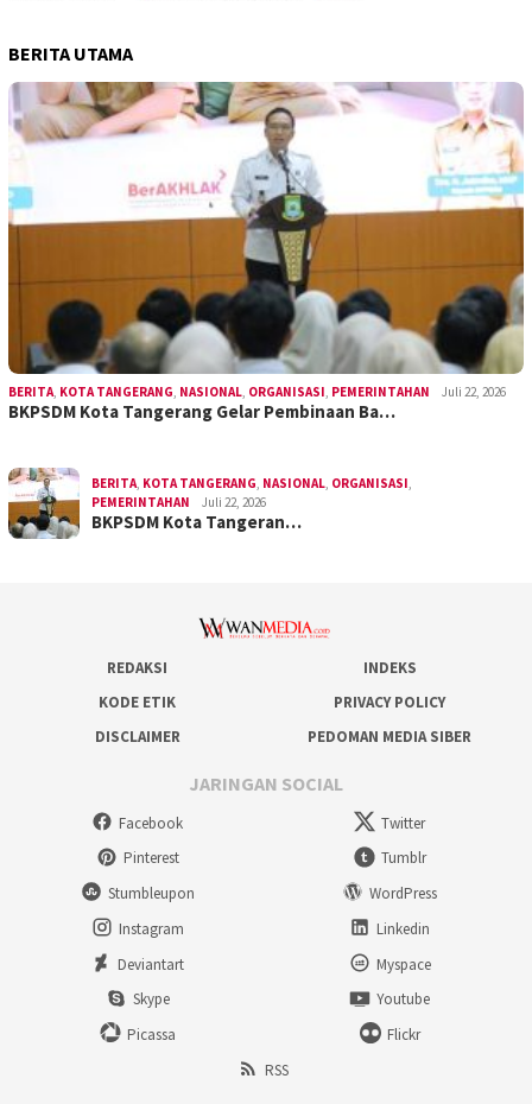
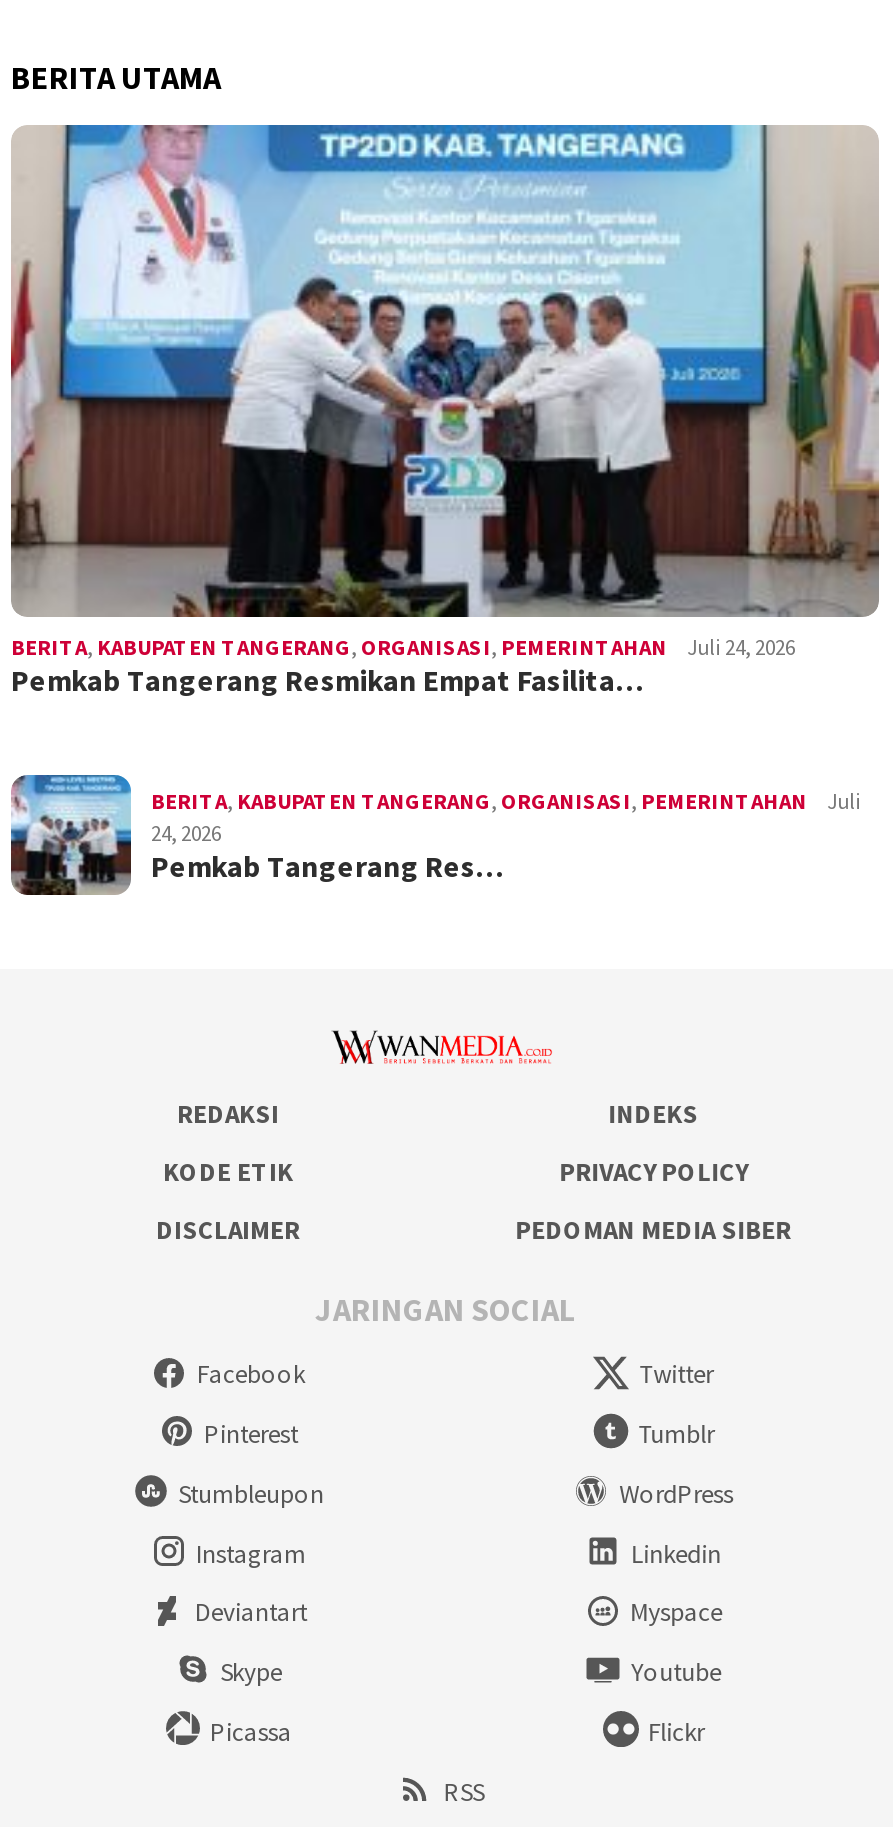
- [image]
- BERITA, KOTA TANGERANG, NASIONAL, ORGANISASI, PEMERINTAHAN
- Juli 22, 2026
- BKPSDM Kota Tangerang Gelar Pembinaan Ba…
+ [image]
+ BERITA, KABUPATEN TANGERANG, ORGANISASI, PEMERINTAHAN
+ Juli 24, 2026
+ Pemkab Tangerang Resmikan Empat Fasilita…

- [image]
- BERITA, KOTA TANGERANG, NASIONAL, ORGANISASI,
- PEMERINTAHAN
- Juli 22, 2026
- BKPSDM Kota Tangeran…
+ [image]
+ BERITA, KABUPATEN TANGERANG, ORGANISASI, PEMERINTAHAN
+ Juli
+ 24, 2026
+ Pemkab Tangerang Res…
